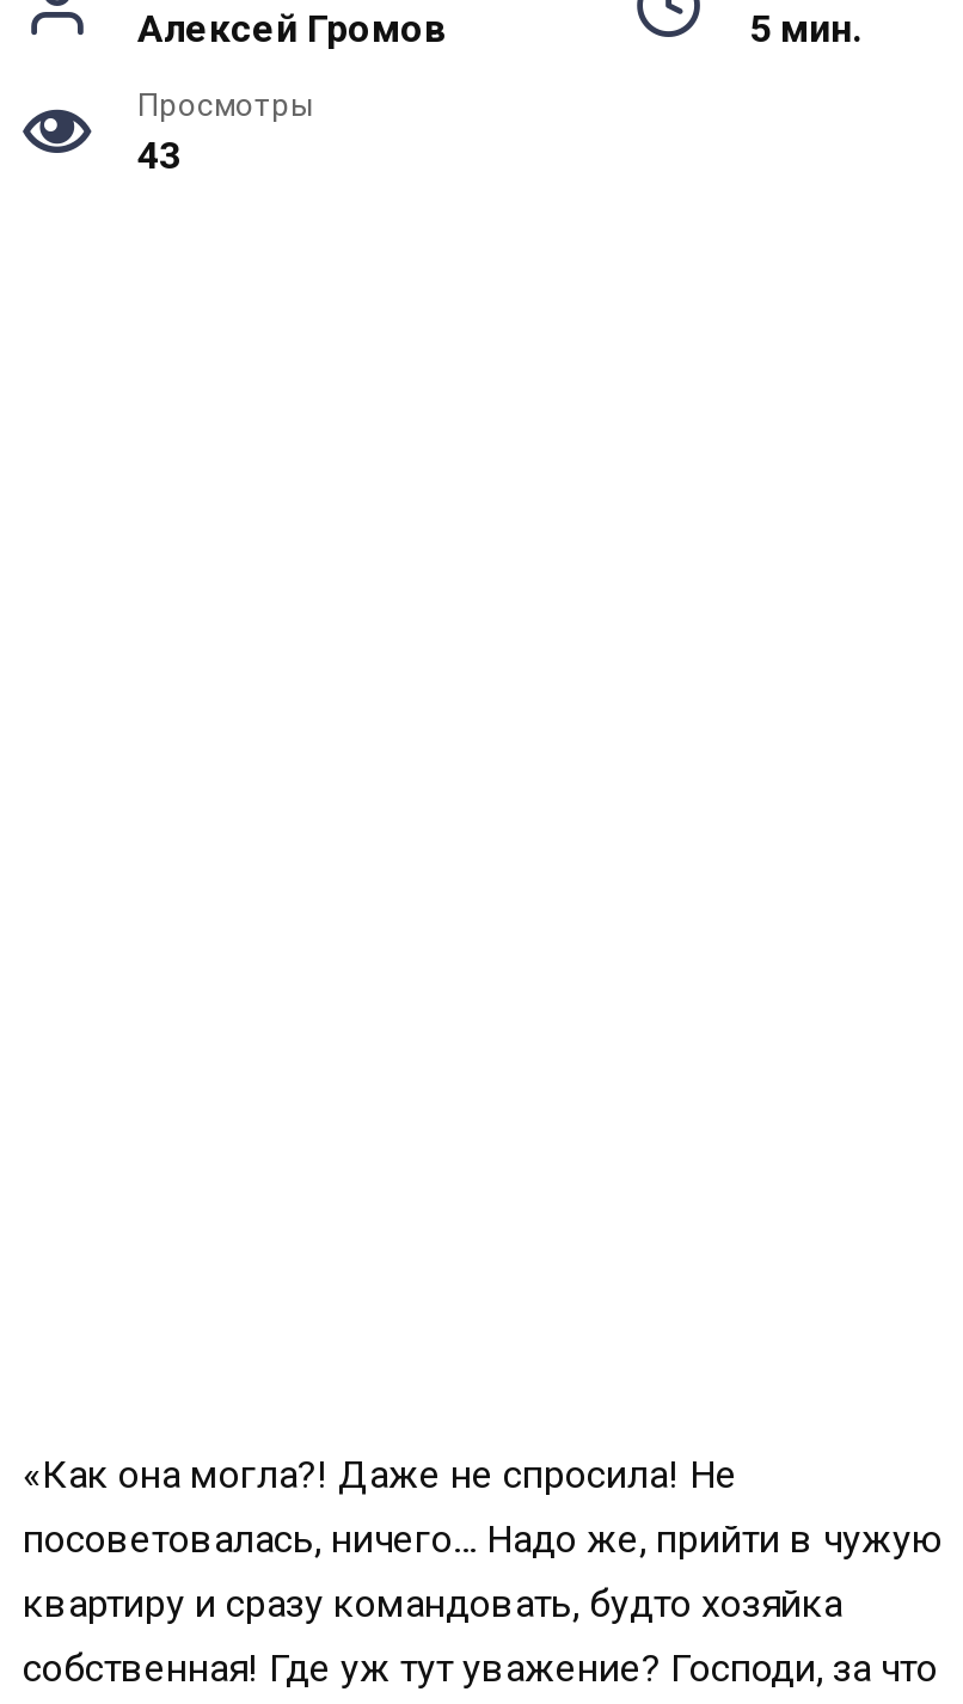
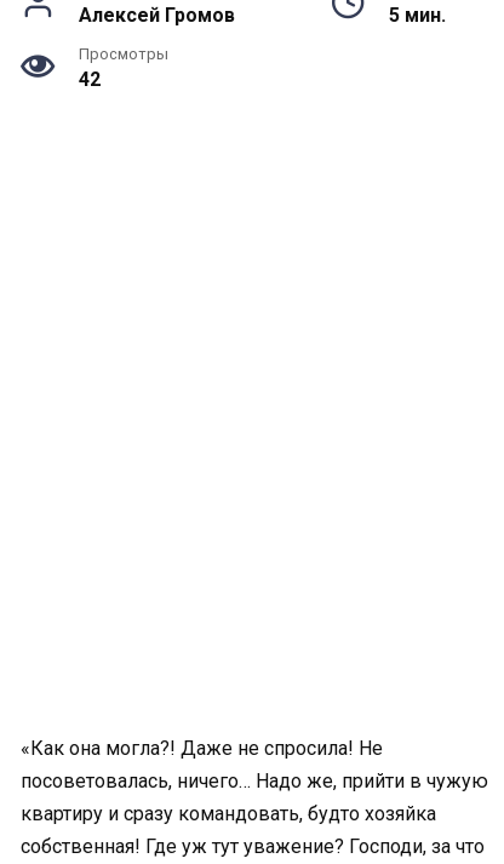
- 43
+ 42
